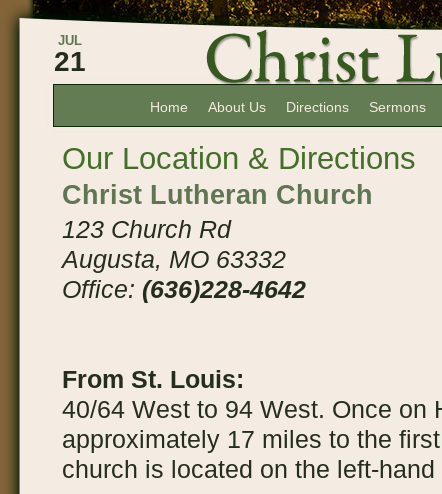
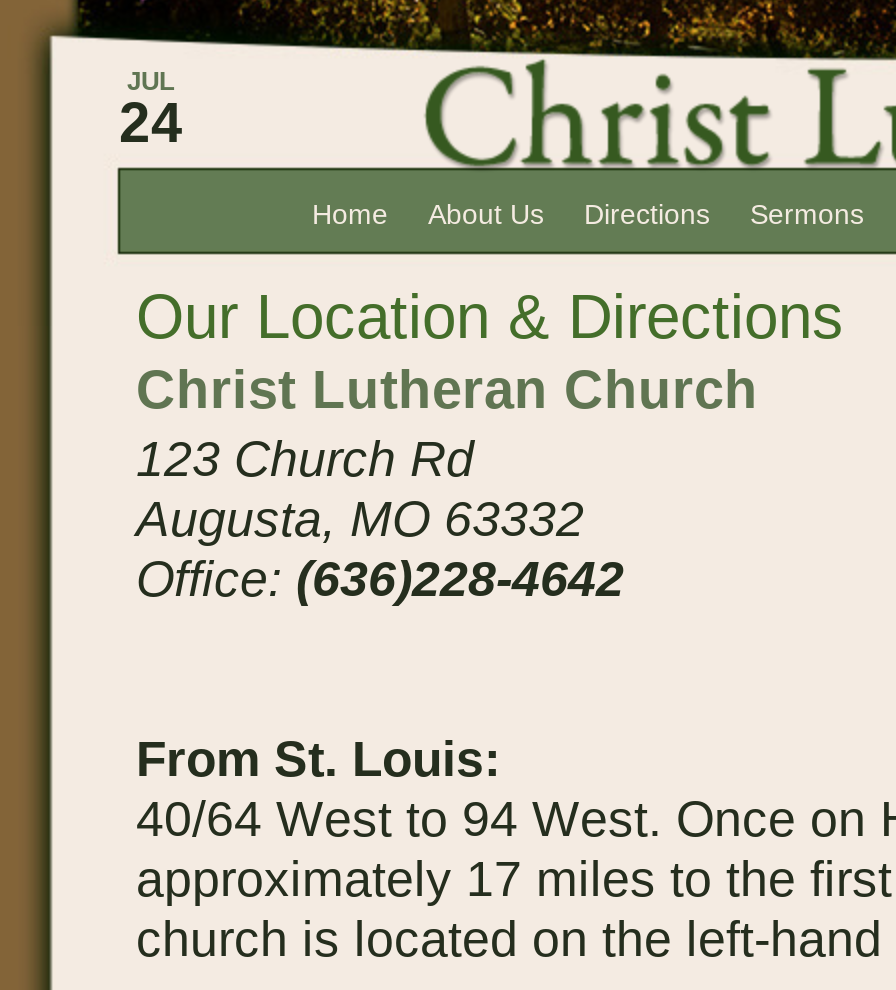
- 21
+ 24
